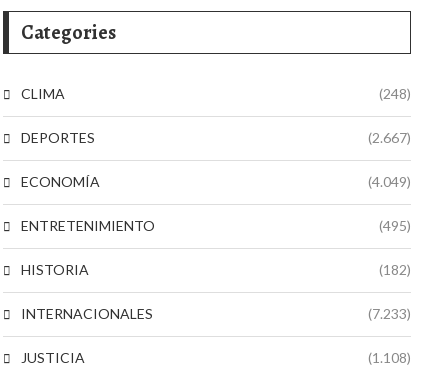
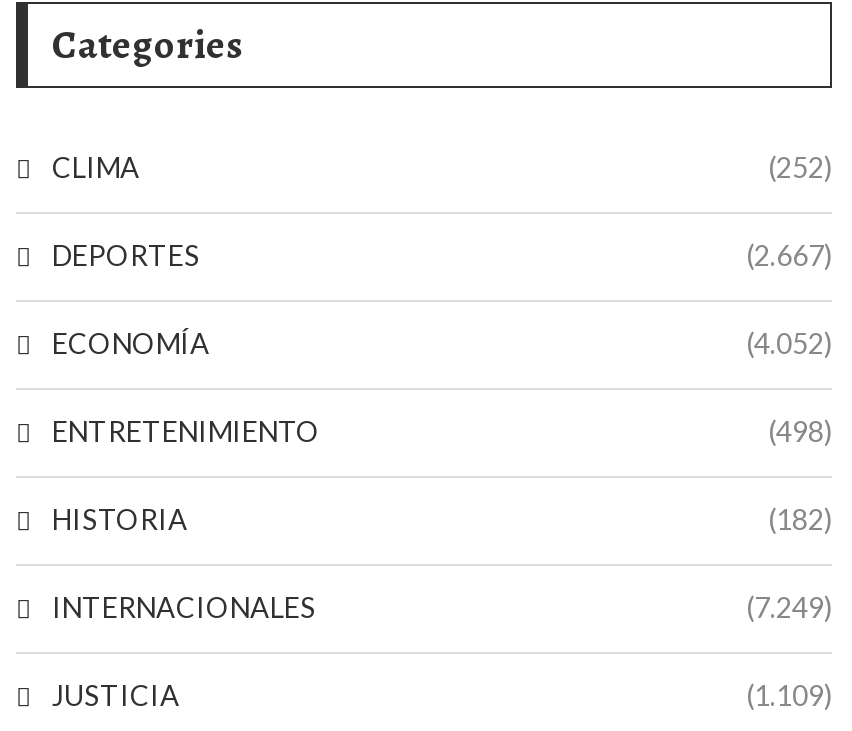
- (248)
+ (252)

- (4.049)
+ (4.052)

- (495)
+ (498)

- (7.233)
+ (7.249)

- (1.108)
+ (1.109)
